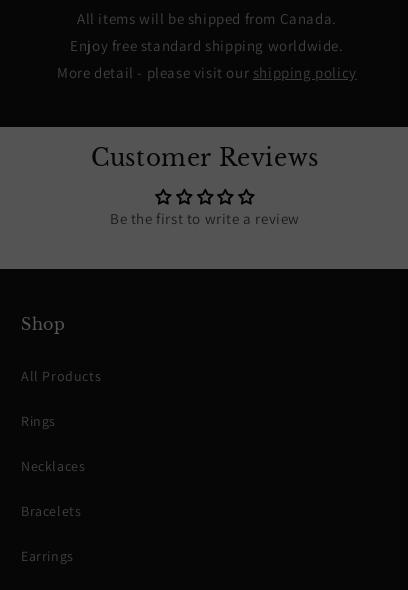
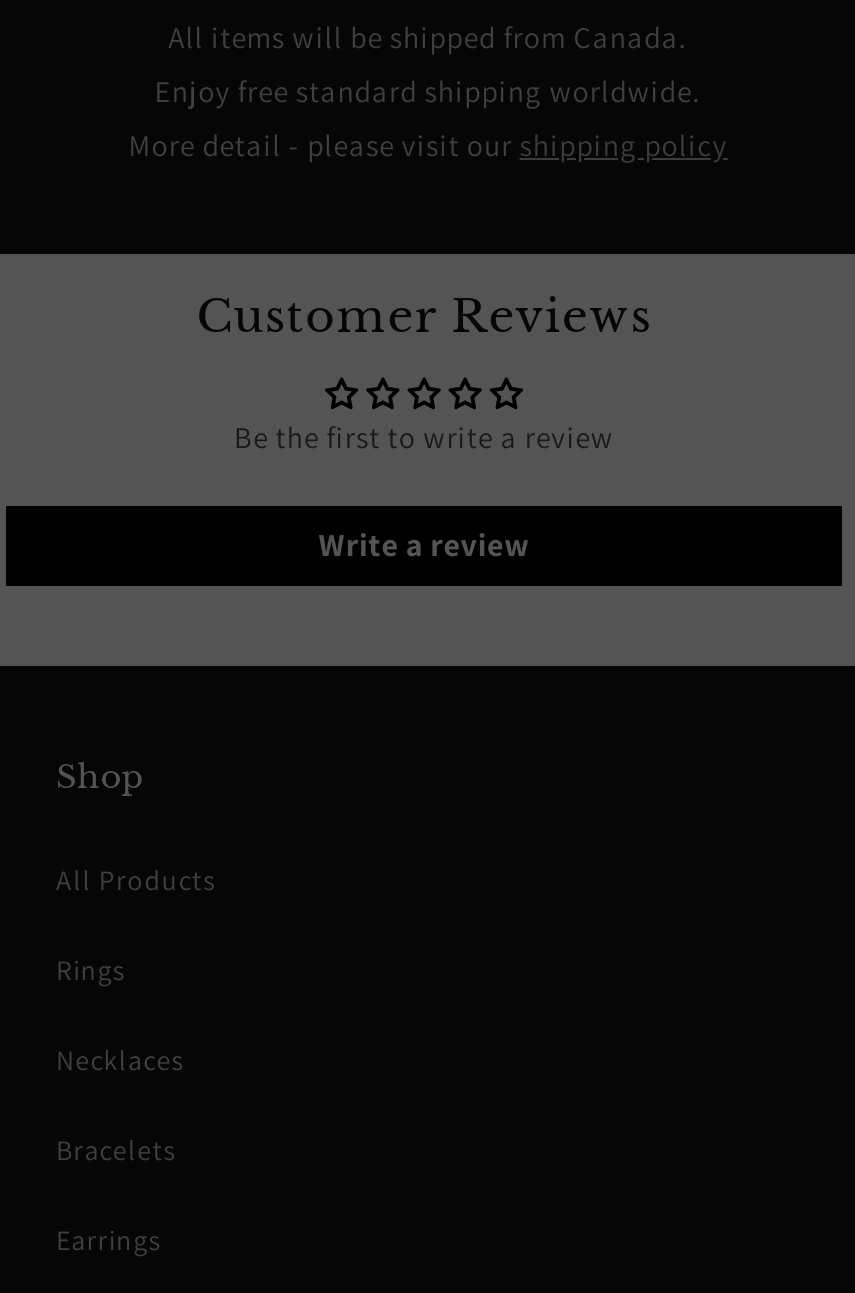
+ Write a review
